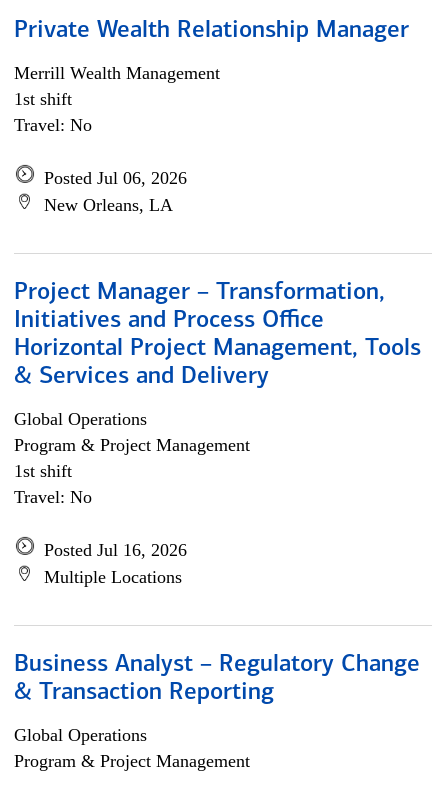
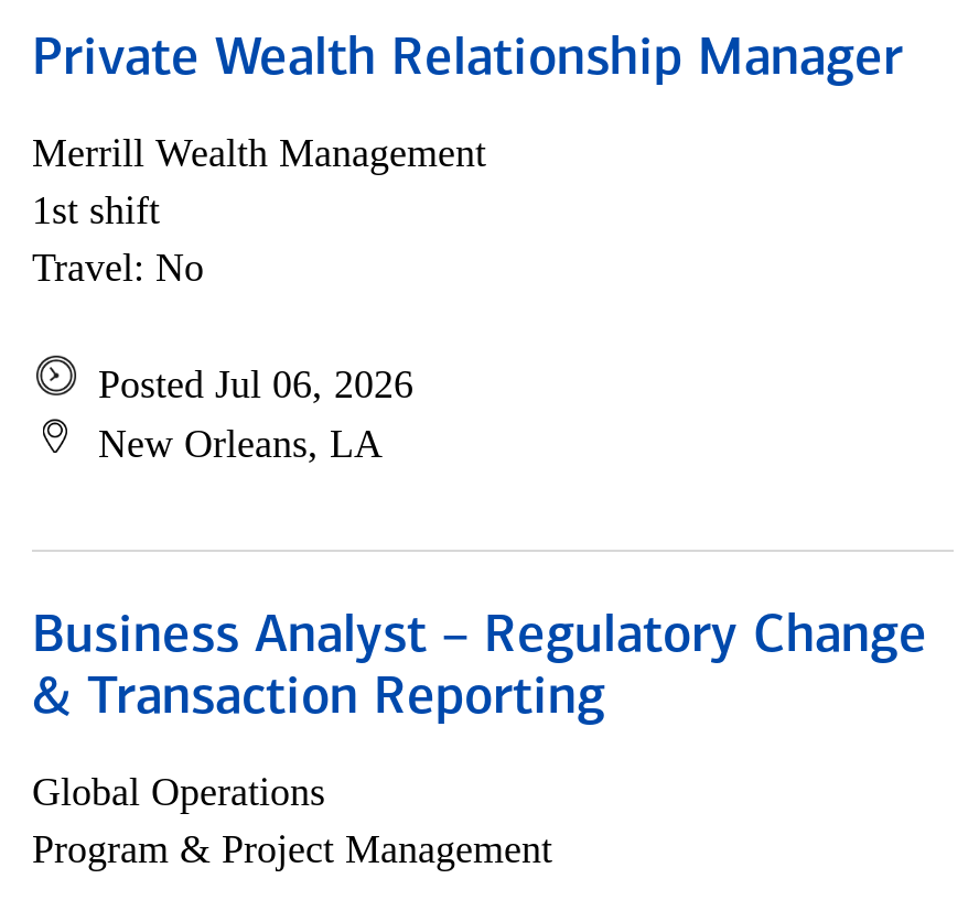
- Project Manager – Transformation,
- Initiatives and Process Office
- Horizontal Project Management, Tools
- & Services and Delivery
- Global Operations
- Program & Project Management
- 1st shift
- Travel: No
- Posted Jul 16, 2026
- Multiple Locations
